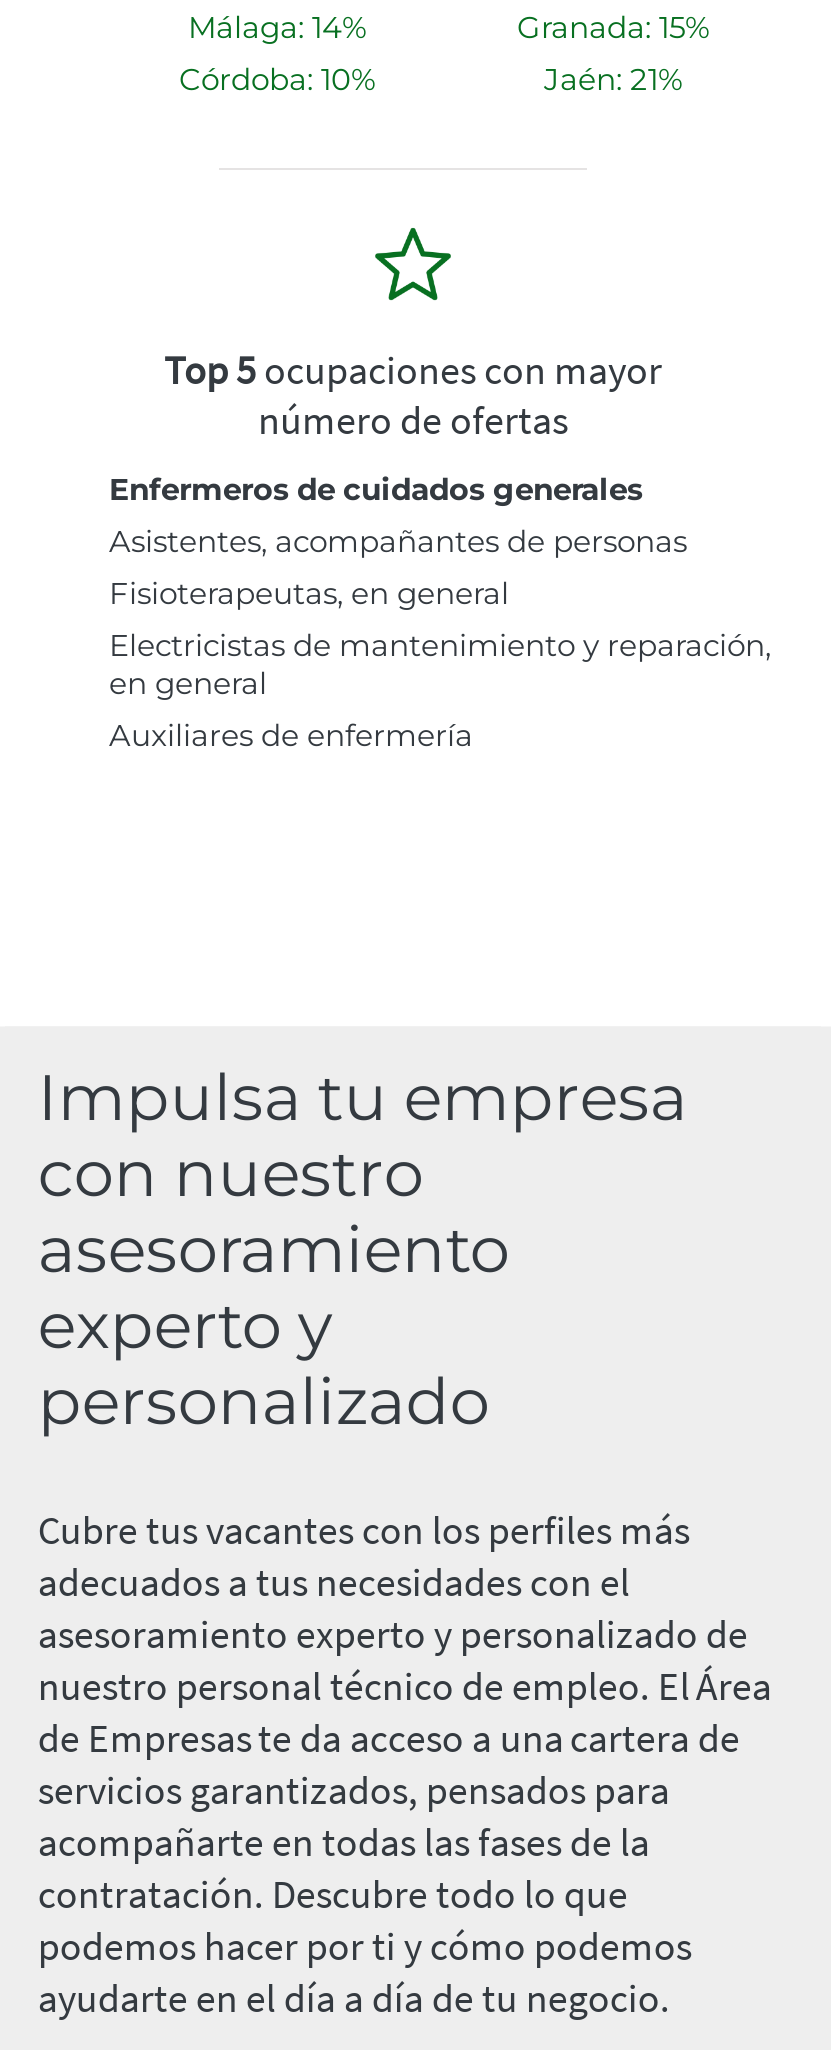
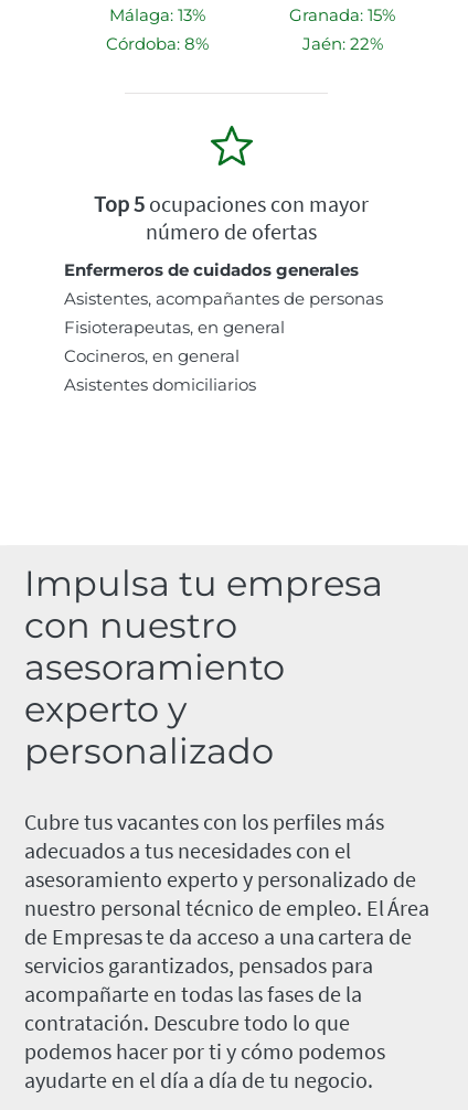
- Málaga: 14%
+ Málaga: 13%

- Córdoba: 10%
+ Córdoba: 8%

- Jaén: 21%
+ Jaén: 22%

- Electricistas de mantenimiento y reparación,
- en general
- Auxiliares de enfermería
+ Cocineros, en general
+ Asistentes domiciliarios
